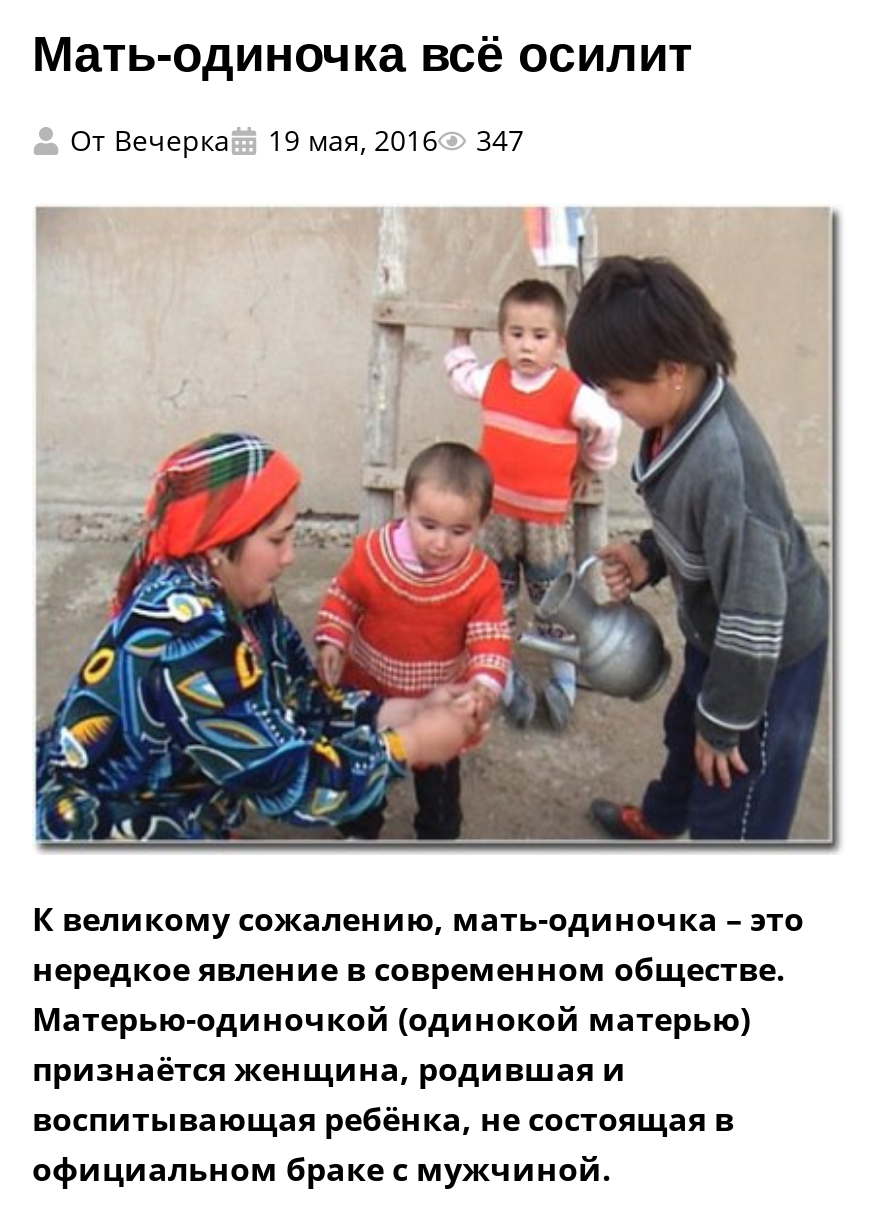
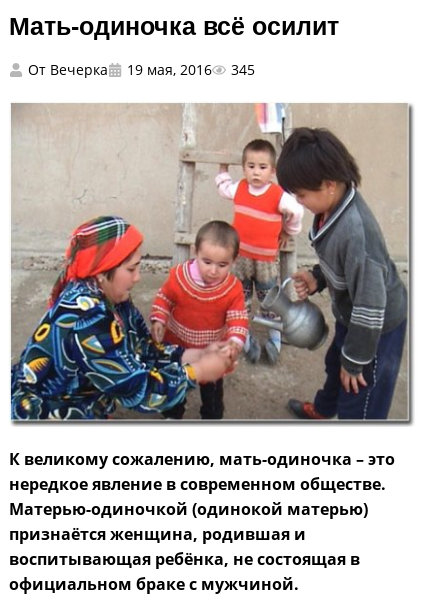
- От Вечерка 19 мая, 2016 347
+ От Вечерка 19 мая, 2016 345
